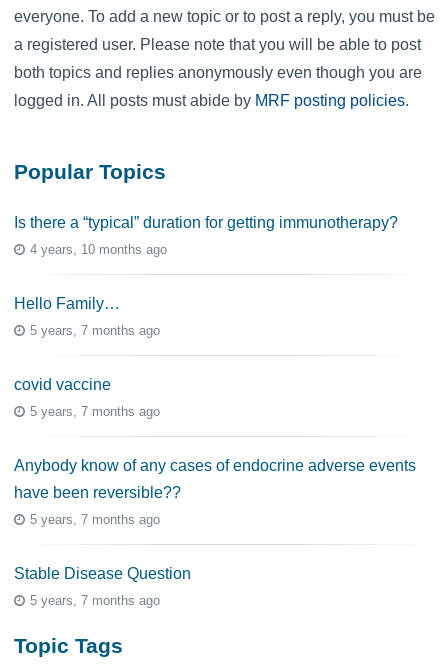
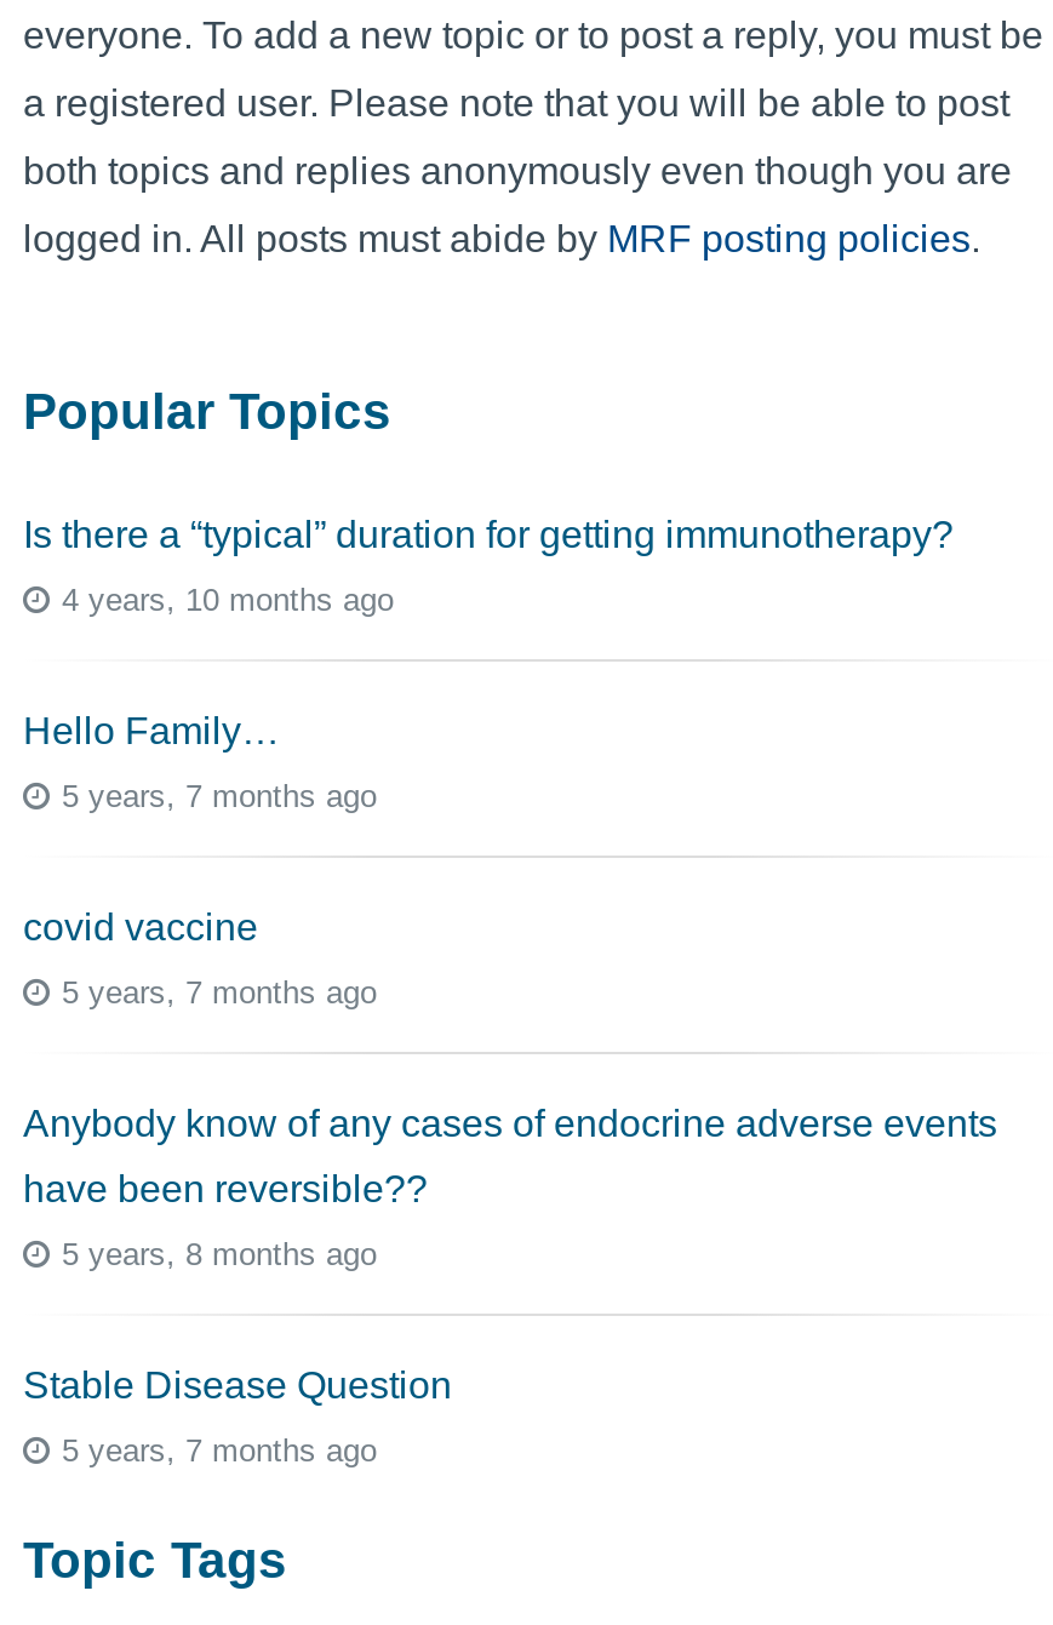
- 5 years, 7 months ago
+ 5 years, 8 months ago
